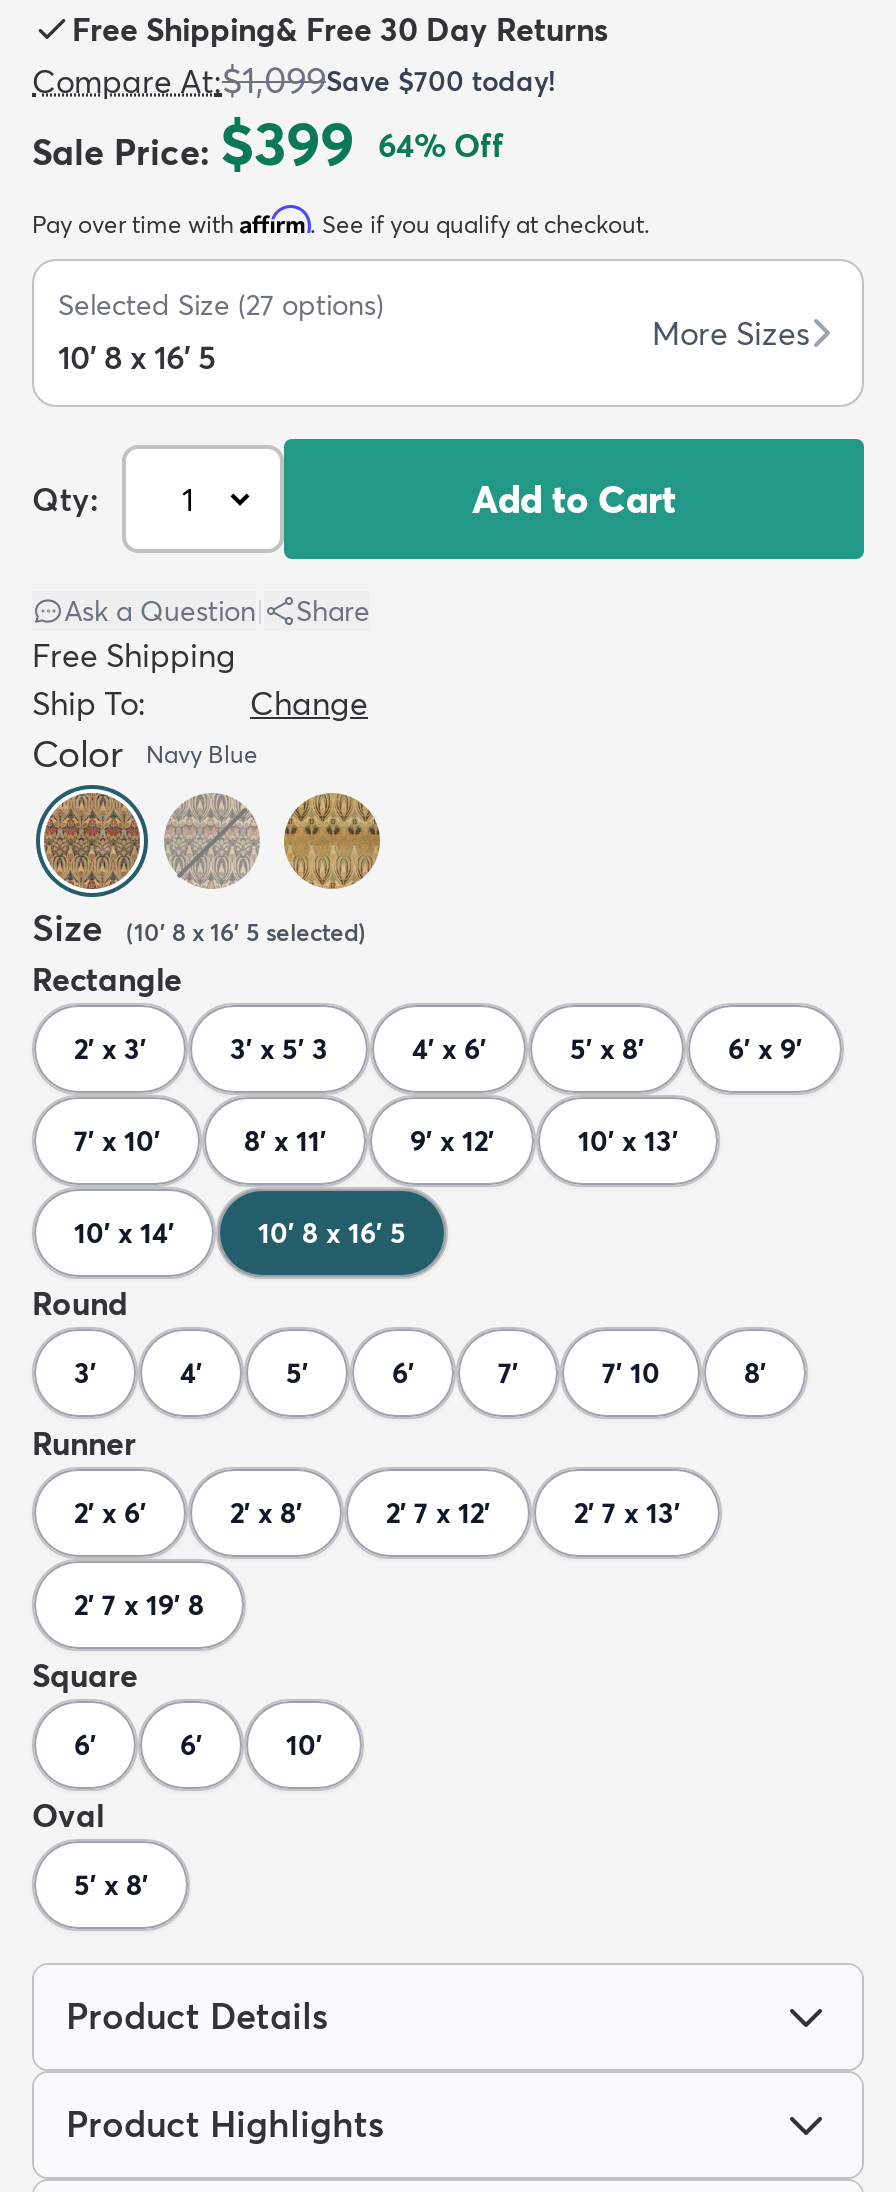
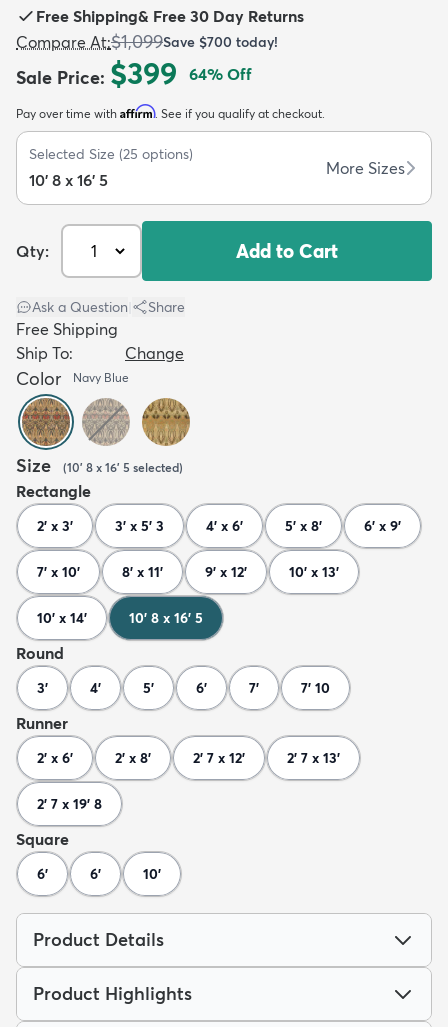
- Selected Size (27 options)
+ Selected Size (25 options)

- 8'

- Oval
- 5' x 8'
